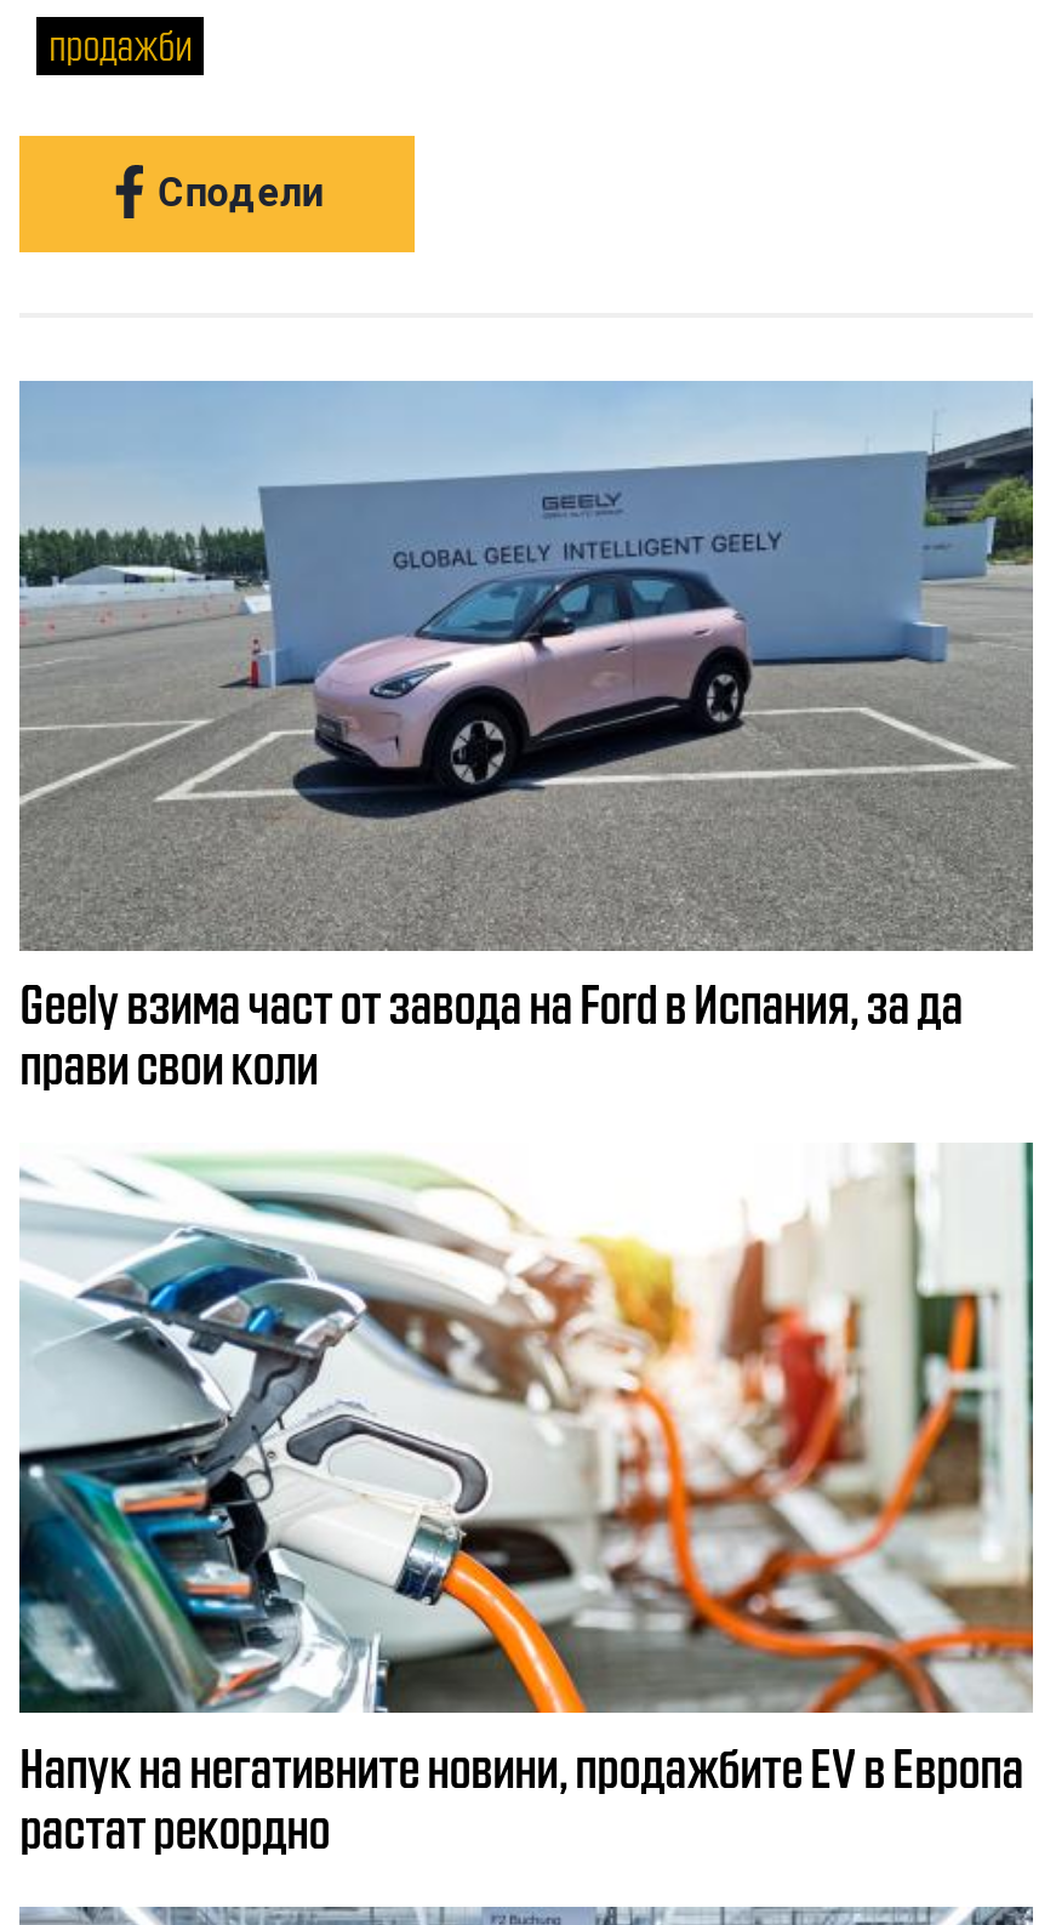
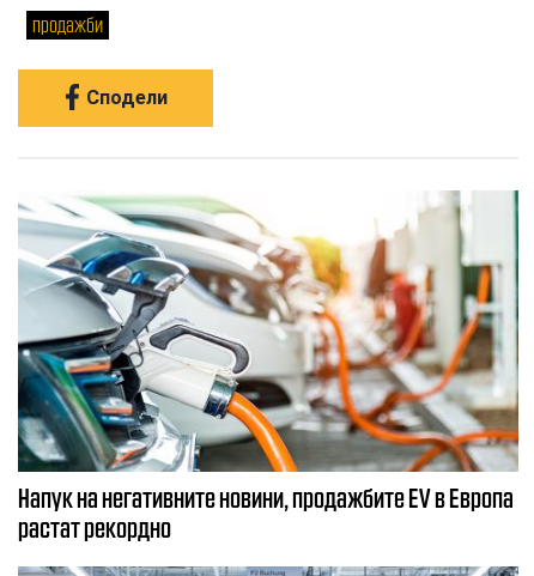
- [image]
- Geely взима част от завода на Ford в Испания, за да
- прави свои коли
